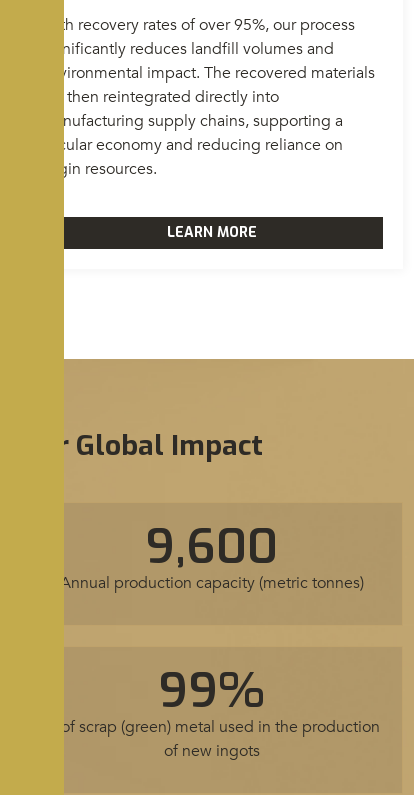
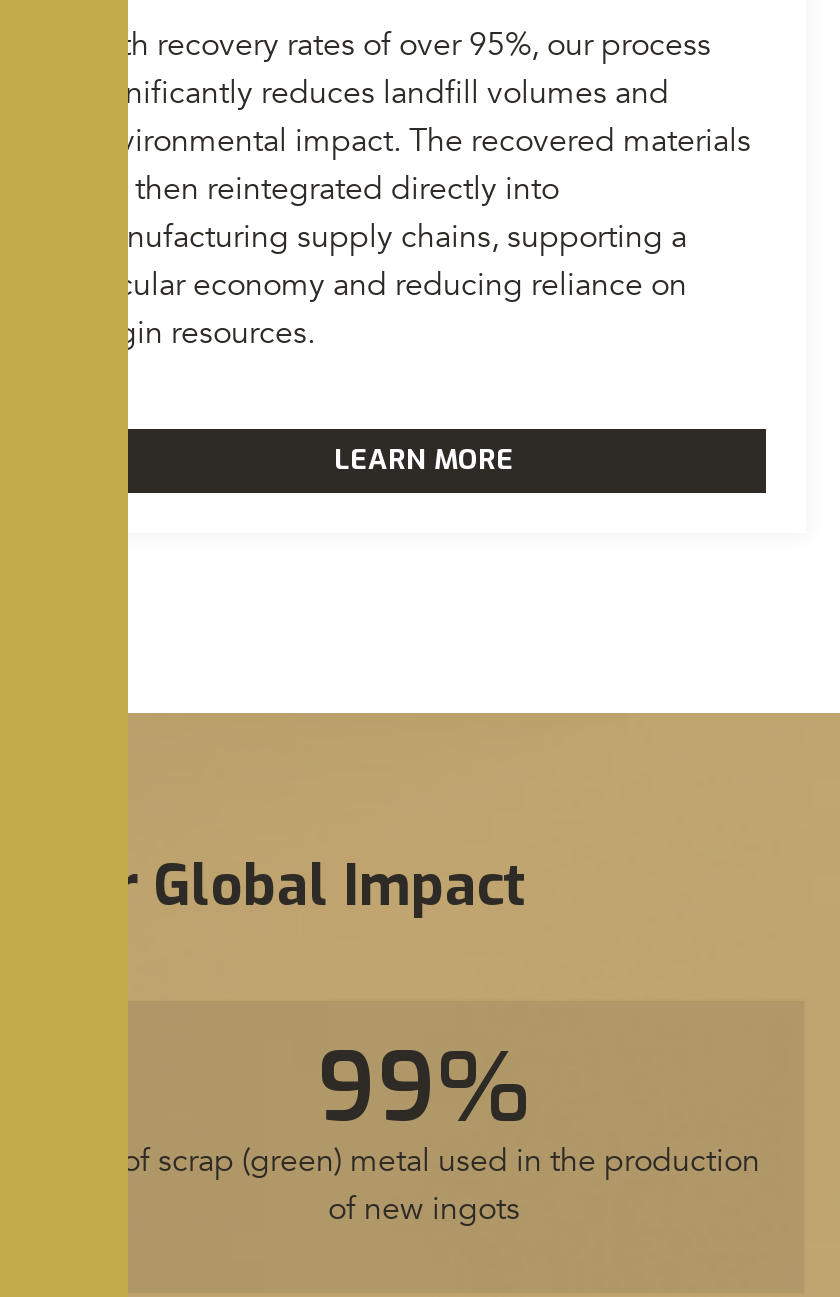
- 9,600
- Annual production capacity (metric tonnes)
